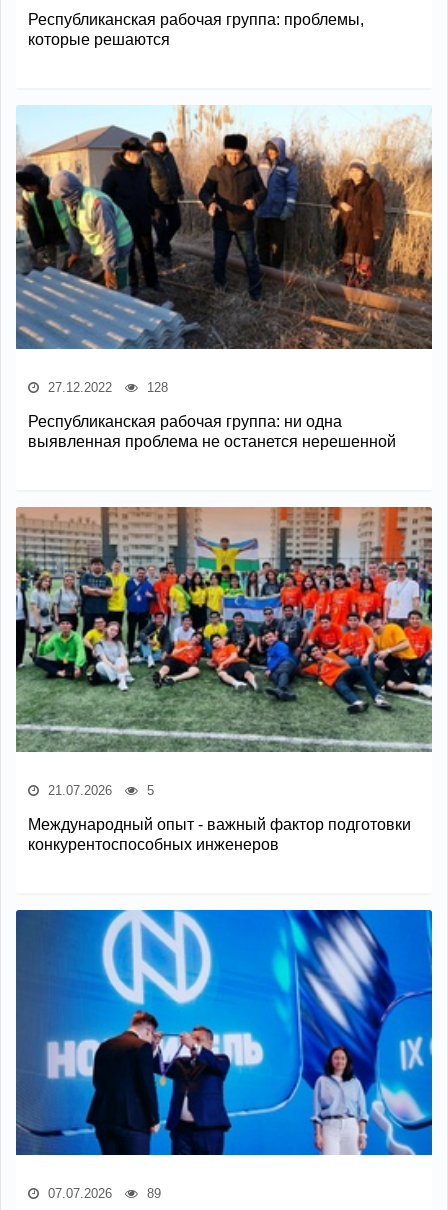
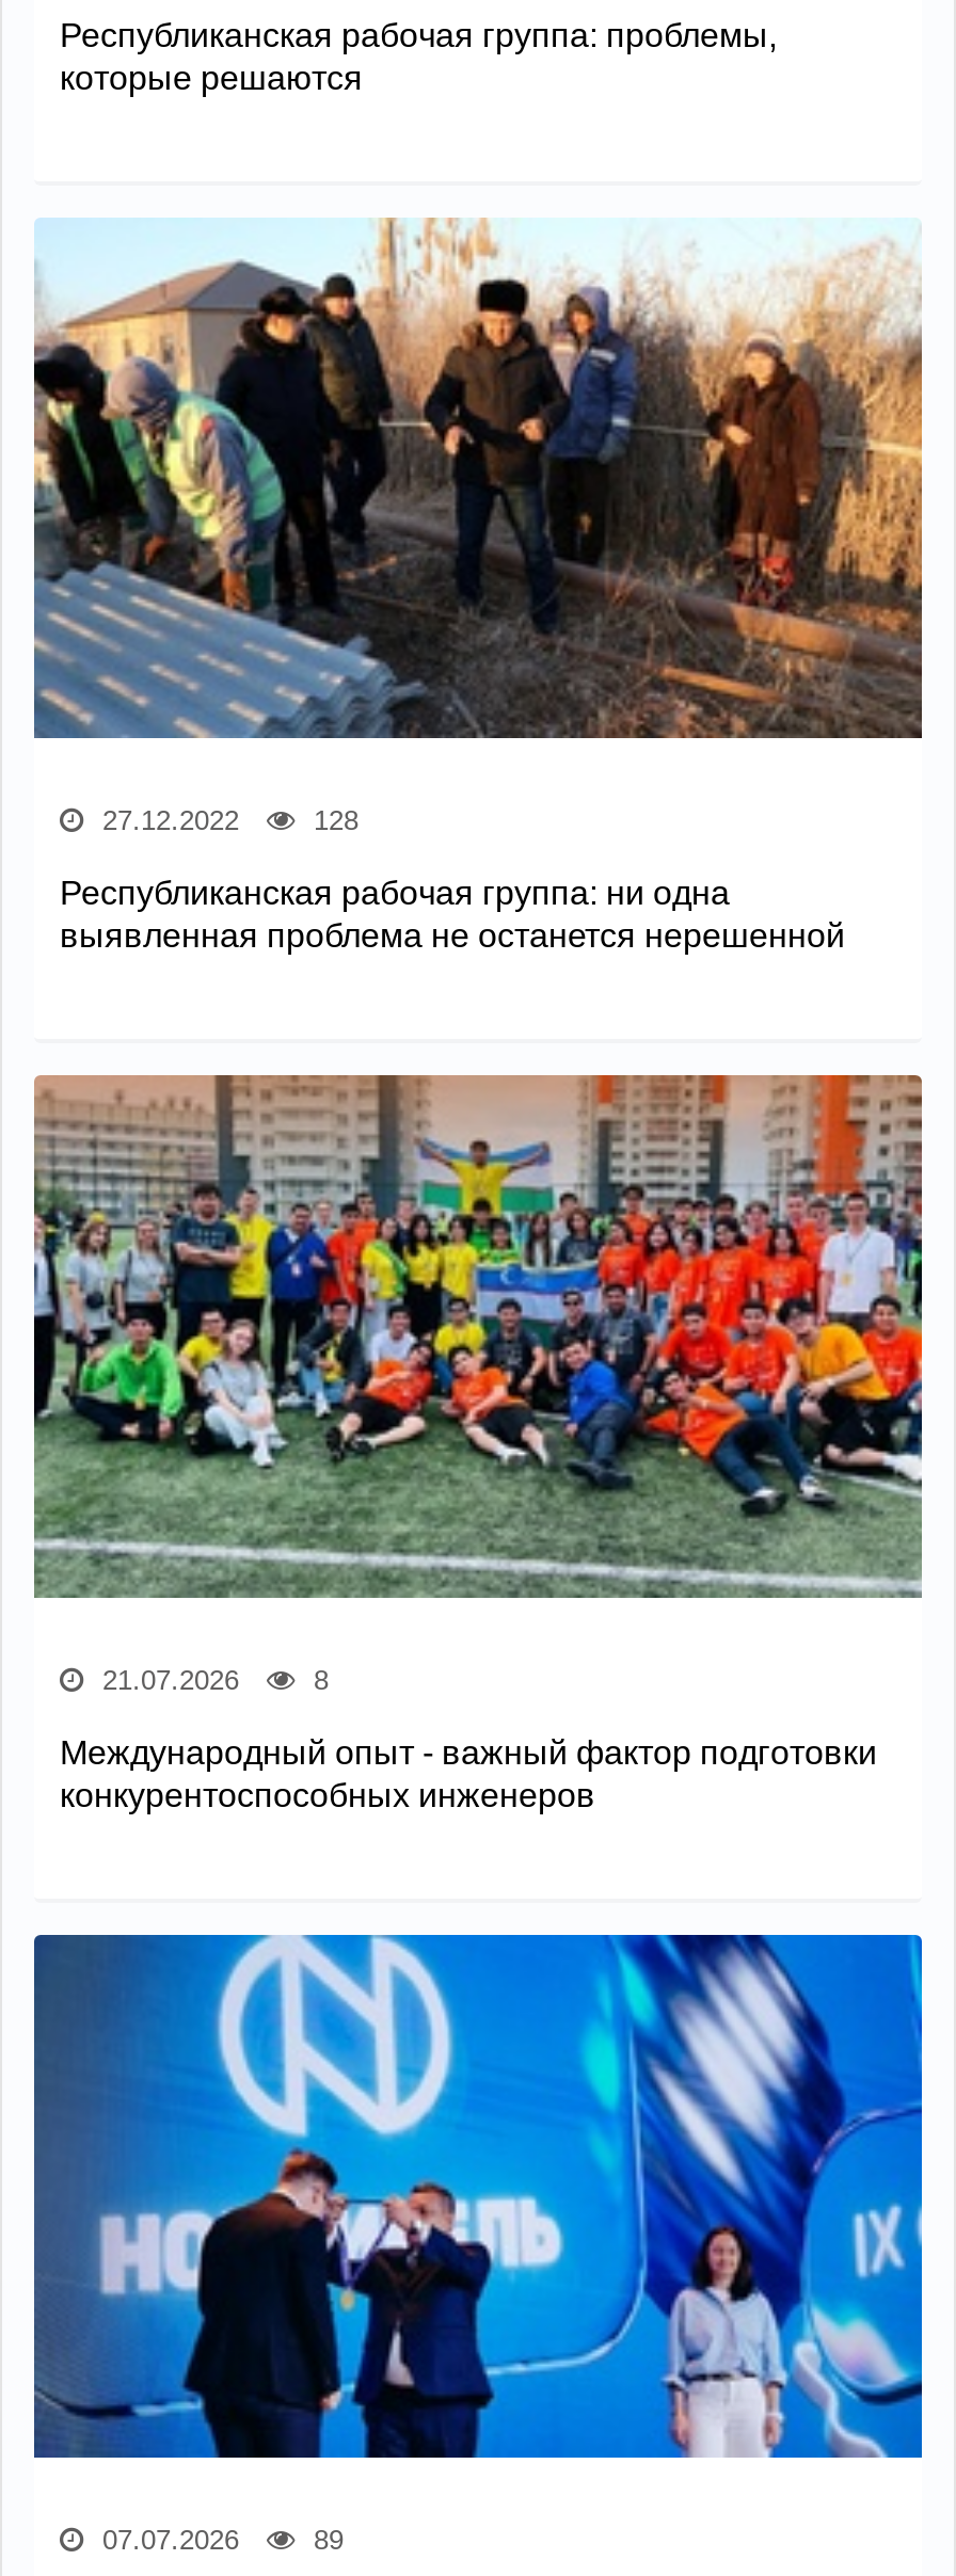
- 5
+ 8
